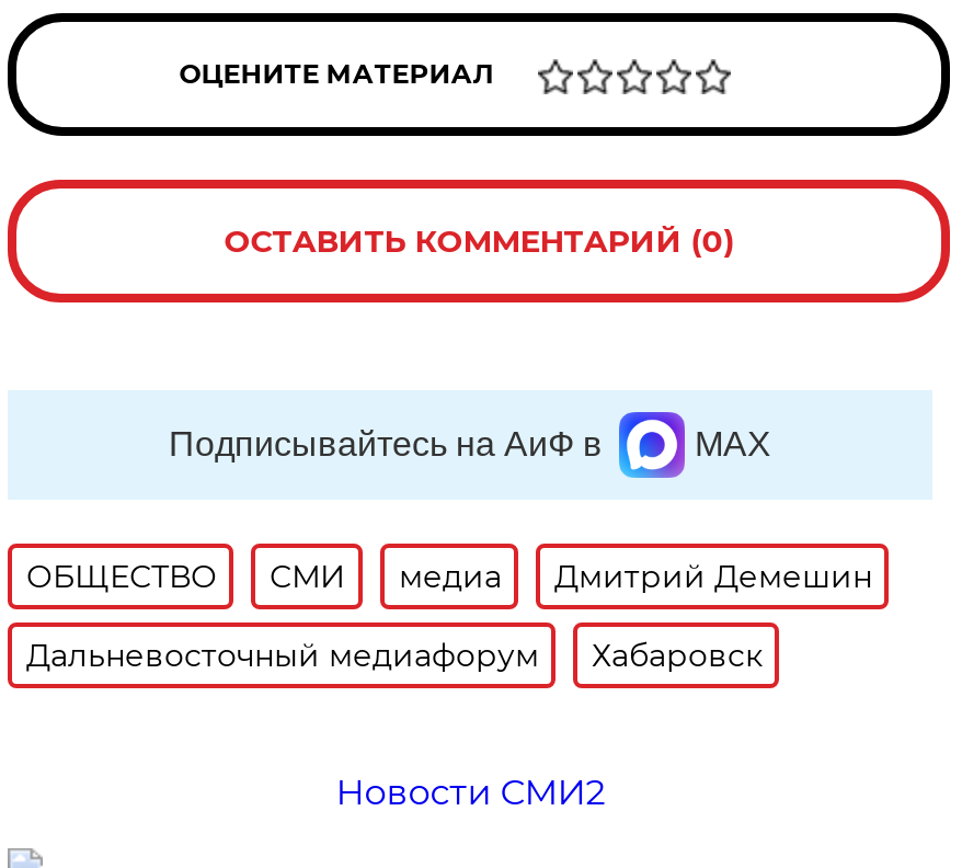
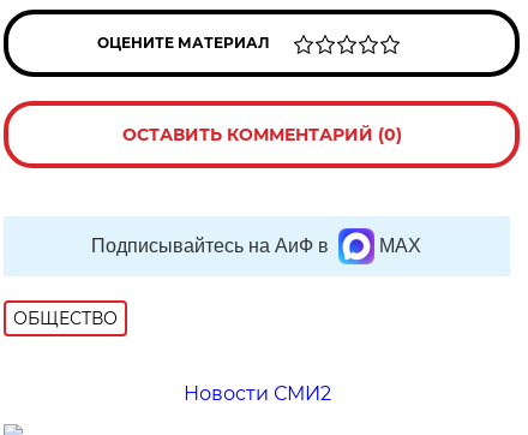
- СМИ
- медиа
- Дмитрий Демешин
- Дальневосточный медиафорум
- Хабаровск
